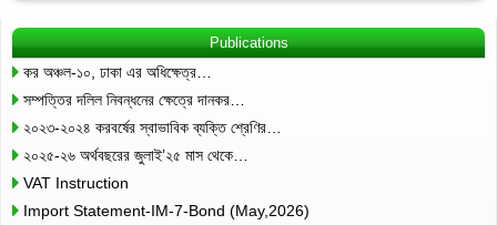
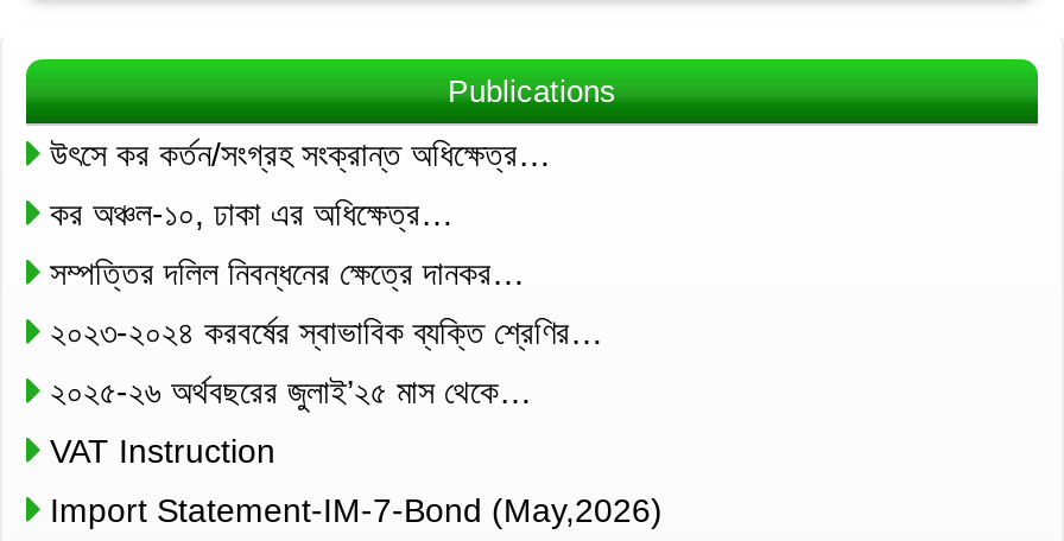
+ উৎসে কর কর্তন/সংগ্রহ সংক্রান্ত অধিক্ষেত্র…
